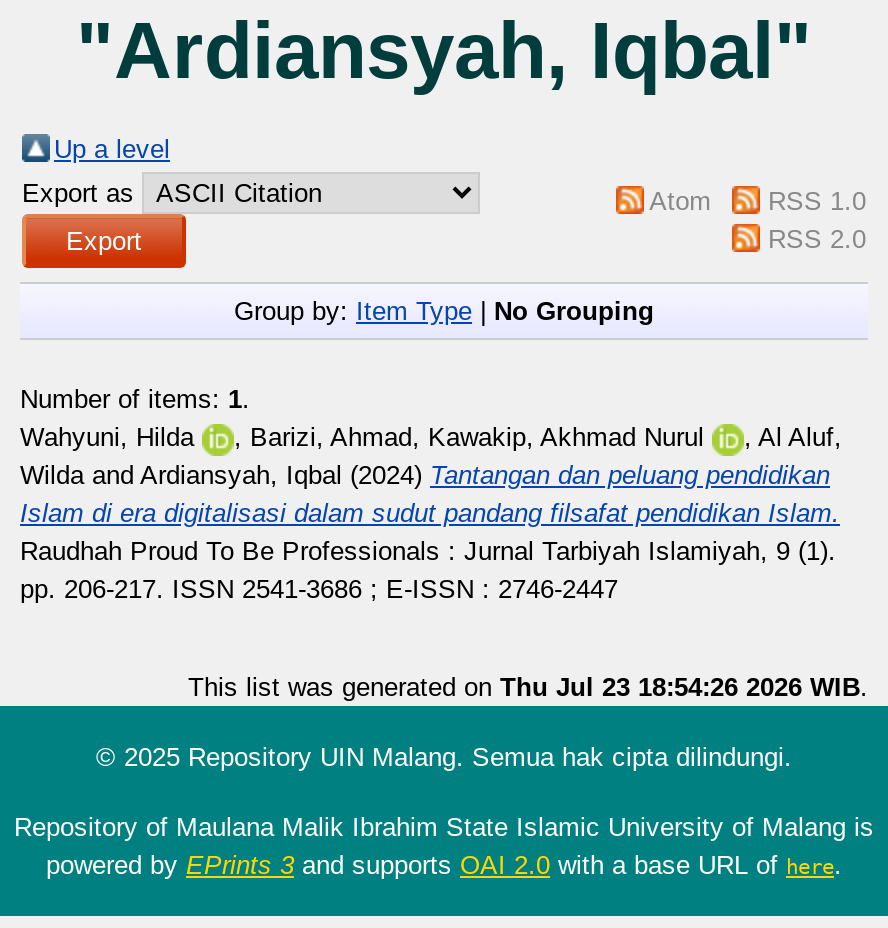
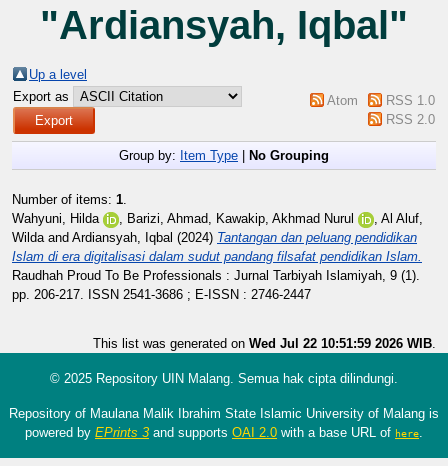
- This list was generated on Thu Jul 23 18:54:26 2026 WIB.
+ This list was generated on Wed Jul 22 10:51:59 2026 WIB.
